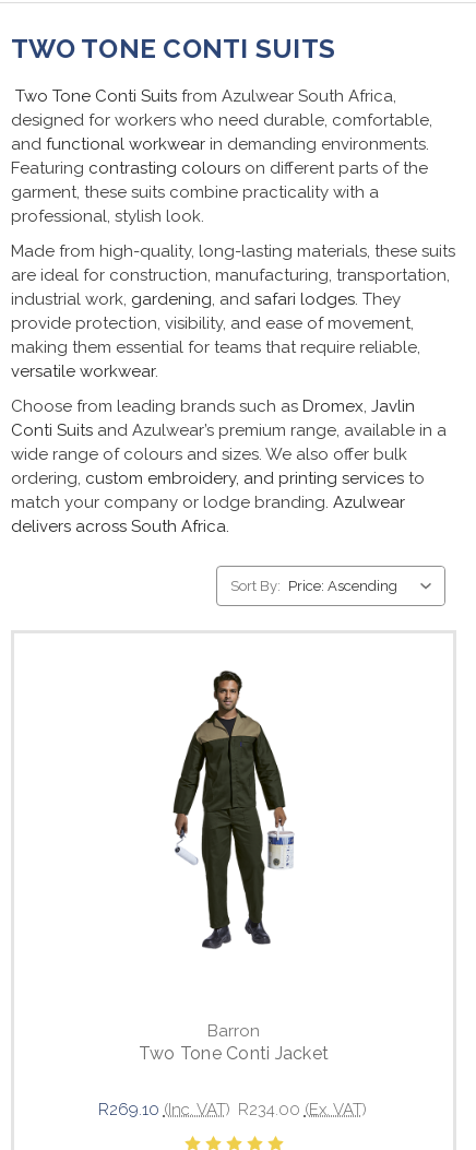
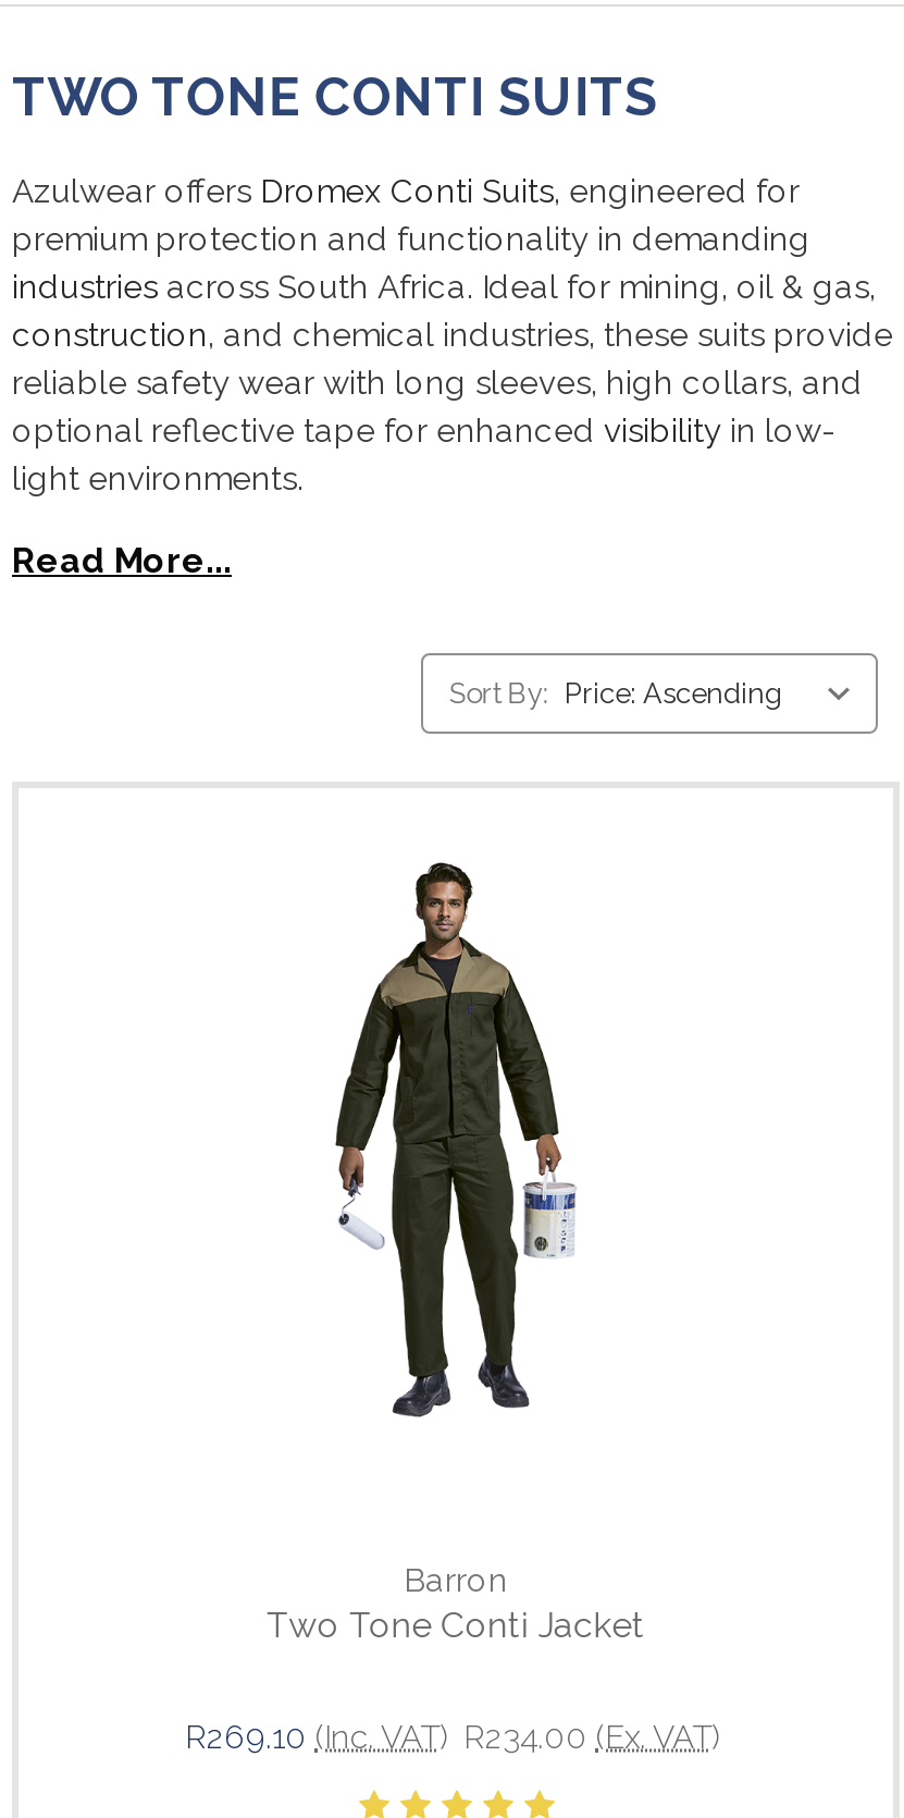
- Two Tone Conti Suits from Azulwear South Africa,
- designed for workers who need durable, comfortable,
- and functional workwear in demanding environments.
- Featuring contrasting colours on different parts of the
- garment, these suits combine practicality with a
- professional, stylish look.
- Made from high-quality, long-lasting materials, these suits
- are ideal for construction, manufacturing, transportation,
- industrial work, gardening, and safari lodges. They
- provide protection, visibility, and ease of movement,
- making them essential for teams that require reliable,
- versatile workwear.
- Choose from leading brands such as Dromex, Javlin
- Conti Suits and Azulwear’s premium range, available in a
- wide range of colours and sizes. We also offer bulk
- ordering, custom embroidery, and printing services to
- match your company or lodge branding. Azulwear
- delivers across South Africa.
+ Azulwear offers Dromex Conti Suits, engineered for
+ premium protection and functionality in demanding
+ industries across South Africa. Ideal for mining, oil & gas,
+ construction, and chemical industries, these suits provide
+ reliable safety wear with long sleeves, high collars, and
+ optional reflective tape for enhanced visibility in low-
+ light environments.
+ Read More...
